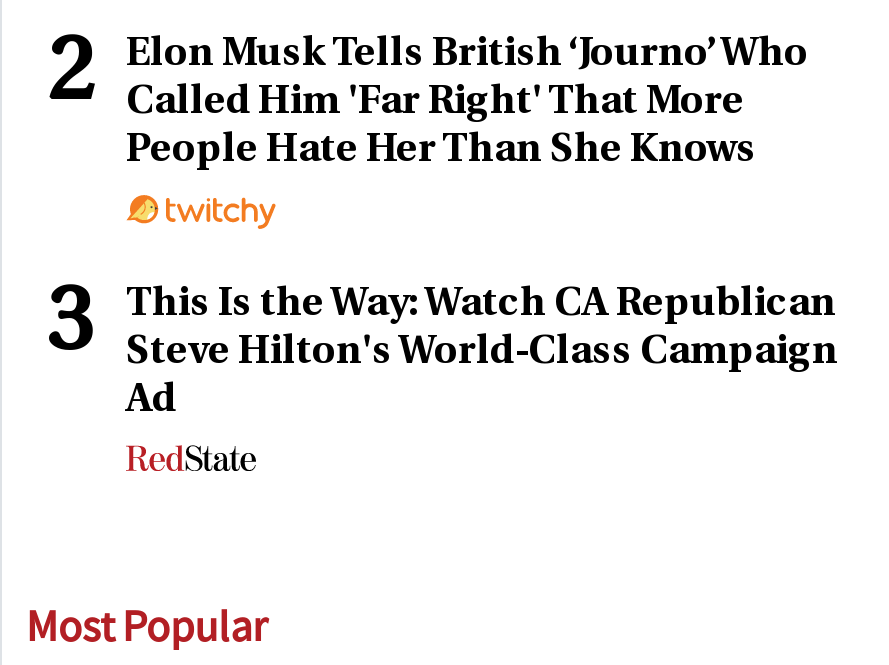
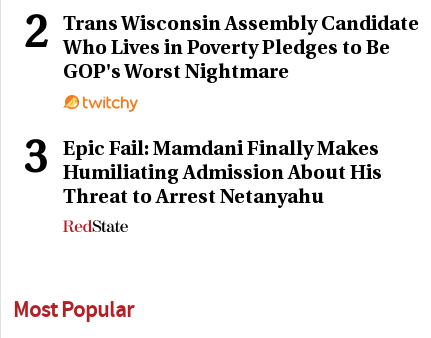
- Elon Musk Tells British ‘Journo’ Who
- Called Him 'Far Right' That More
- People Hate Her Than She Knows
+ Trans Wisconsin Assembly Candidate
+ Who Lives in Poverty Pledges to Be
+ GOP's Worst Nightmare

- This Is the Way: Watch CA Republican
- Steve Hilton's World-Class Campaign
- Ad
+ Epic Fail: Mamdani Finally Makes
+ Humiliating Admission About His
+ Threat to Arrest Netanyahu
